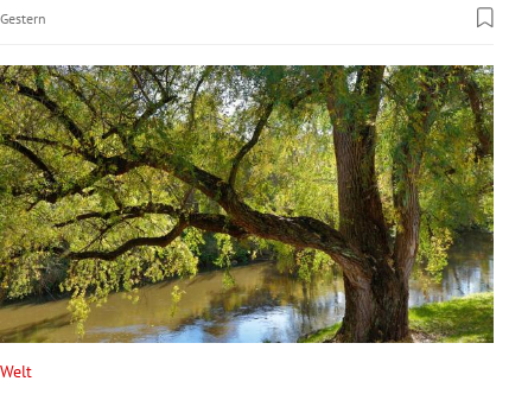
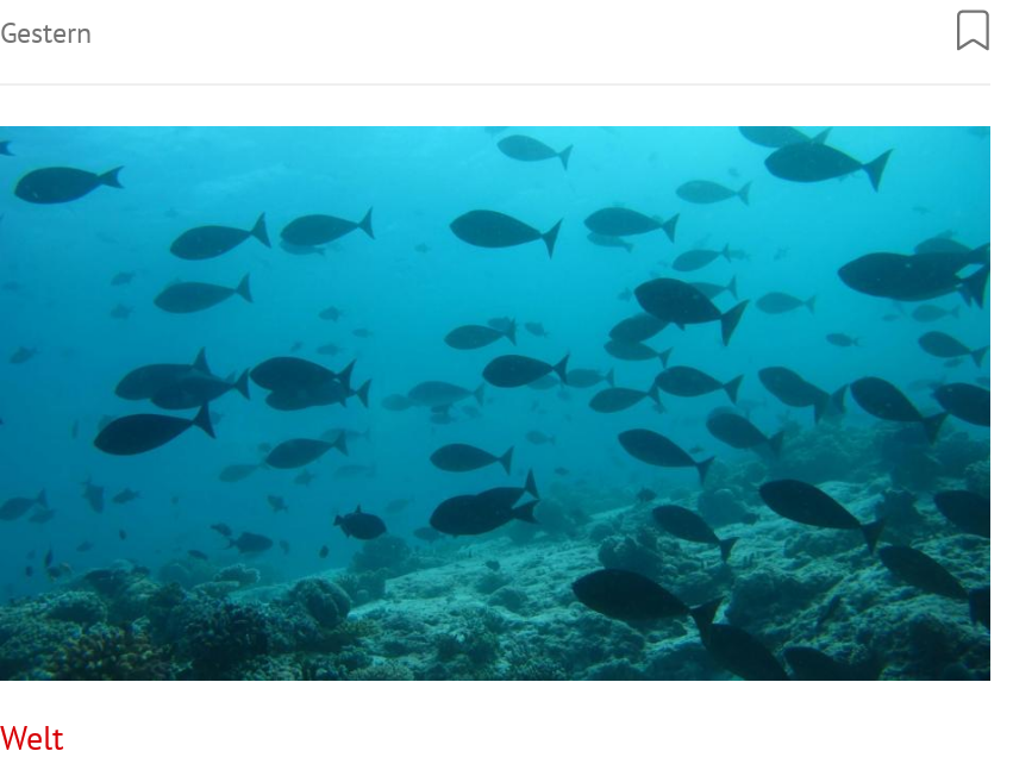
- [image]
+ [image]
